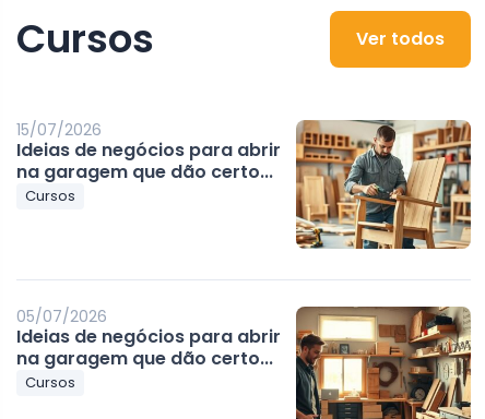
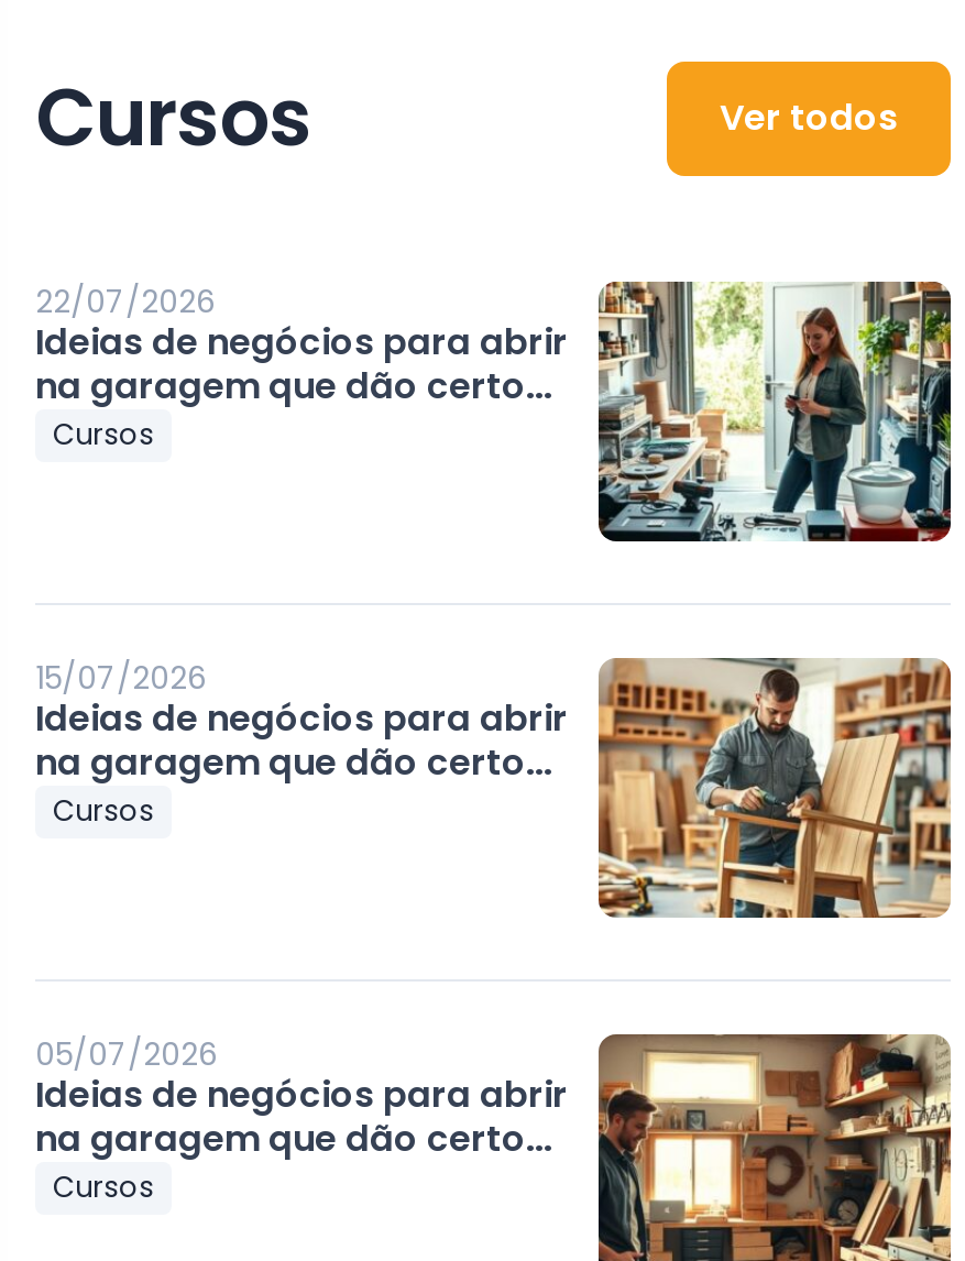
+ [image]
+ 22/07/2026
+ Ideias de negócios para abrir
+ na garagem que dão certo...
+ Cursos
